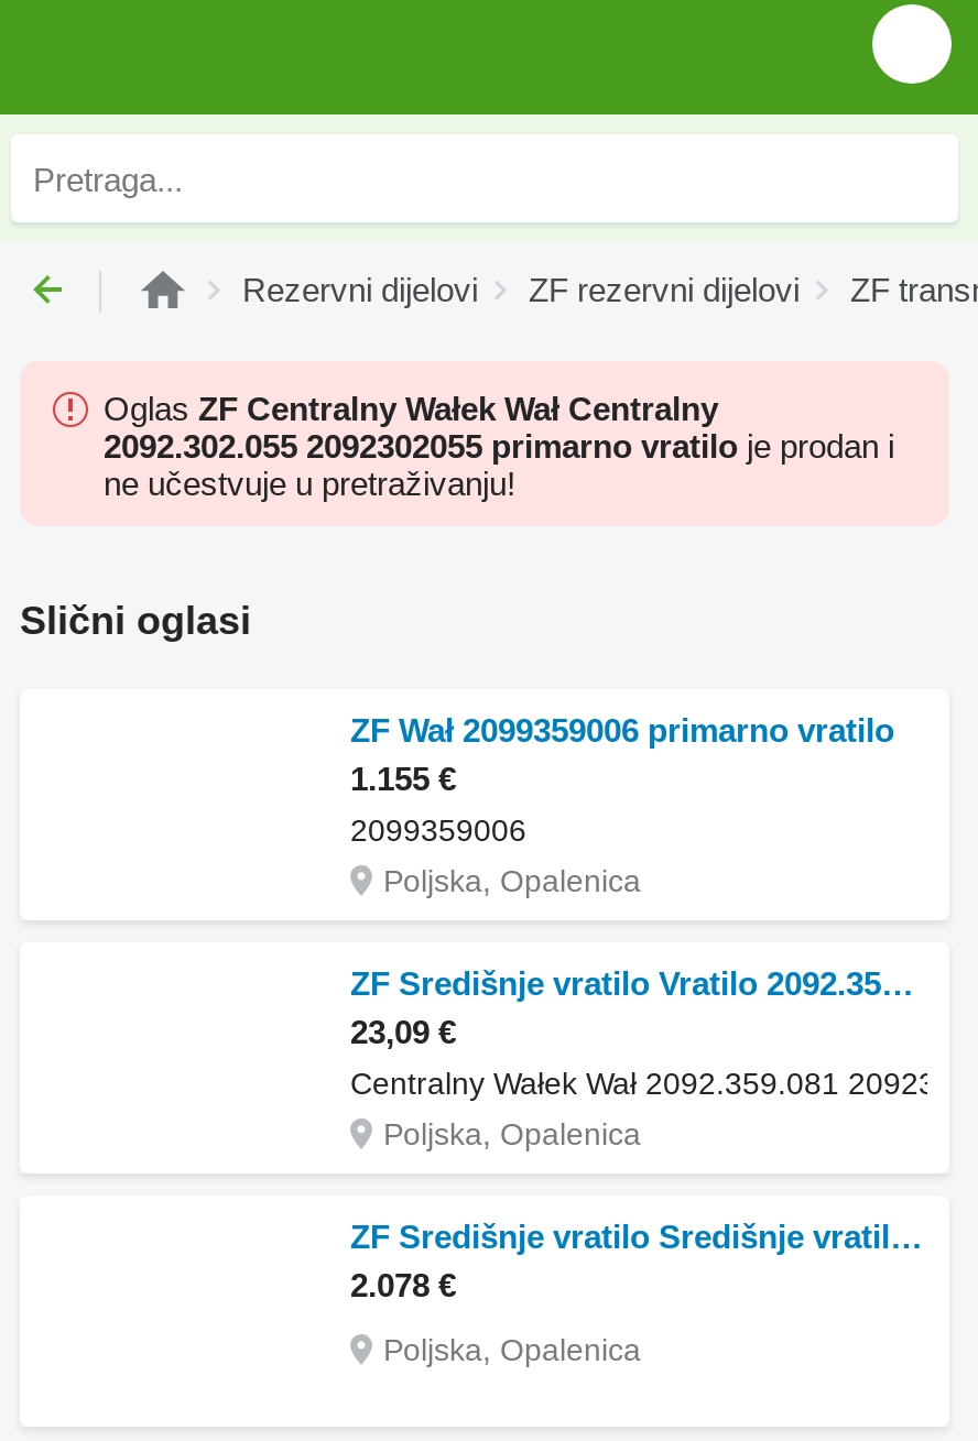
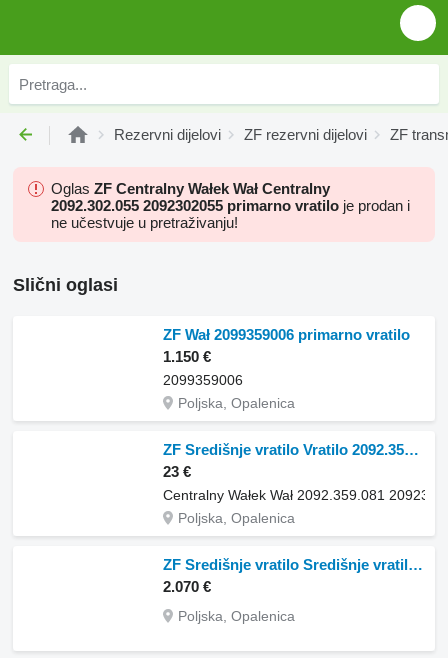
- 1.155 €
+ 1.150 €

- 23,09 €
+ 23 €

- 2.078 €
+ 2.070 €
